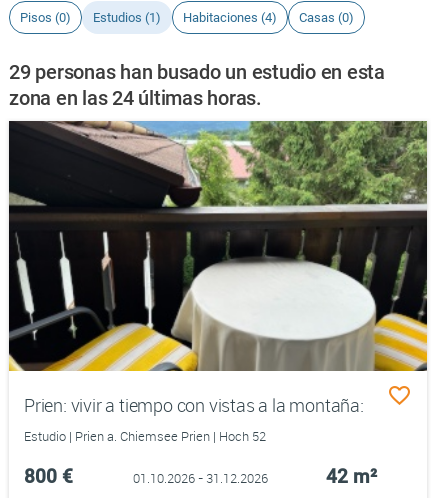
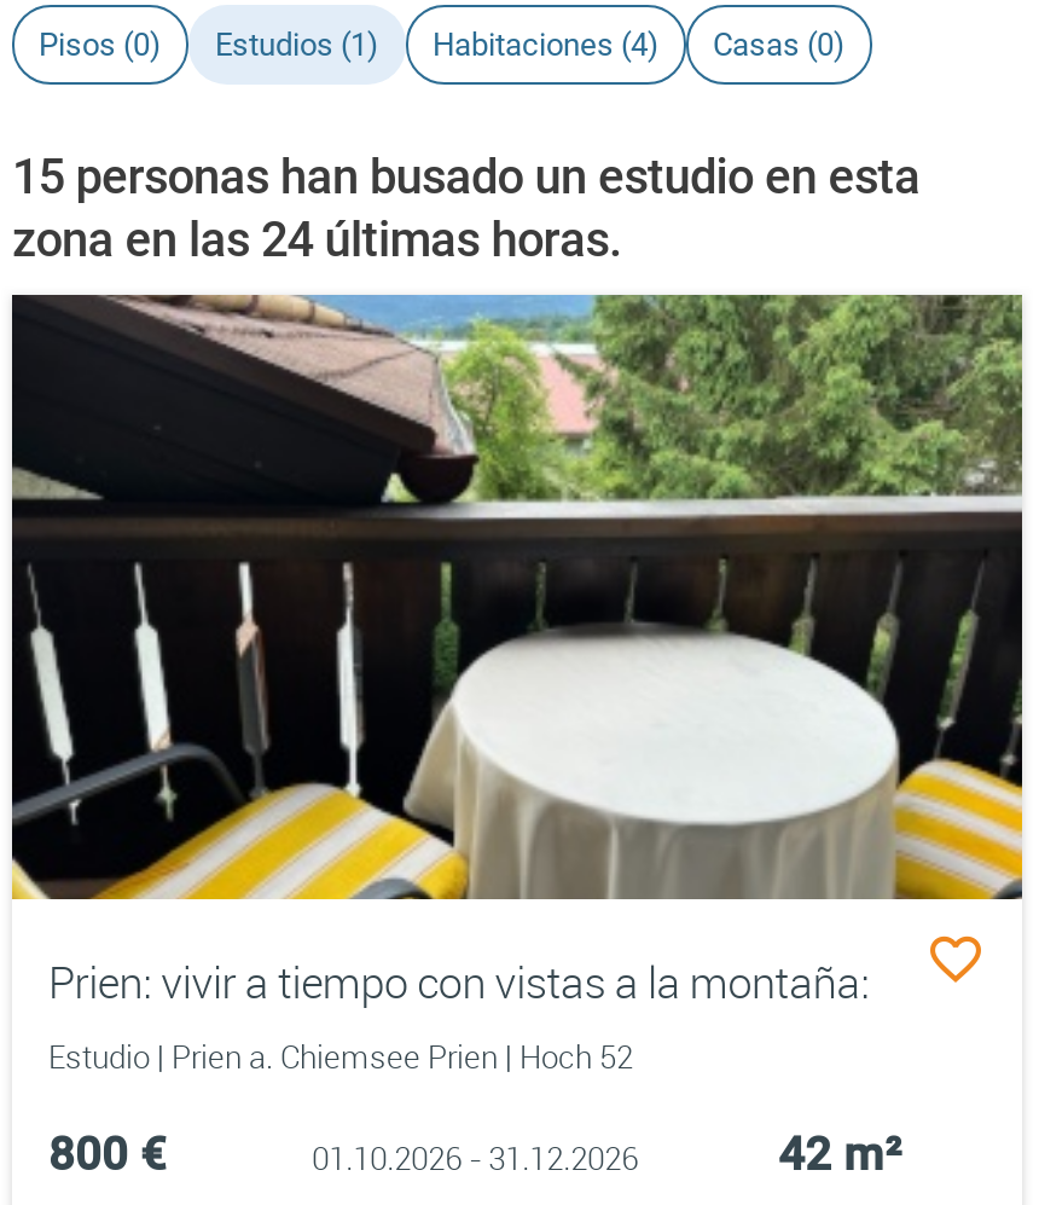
- 29 personas han busado un estudio en esta
+ 15 personas han busado un estudio en esta
